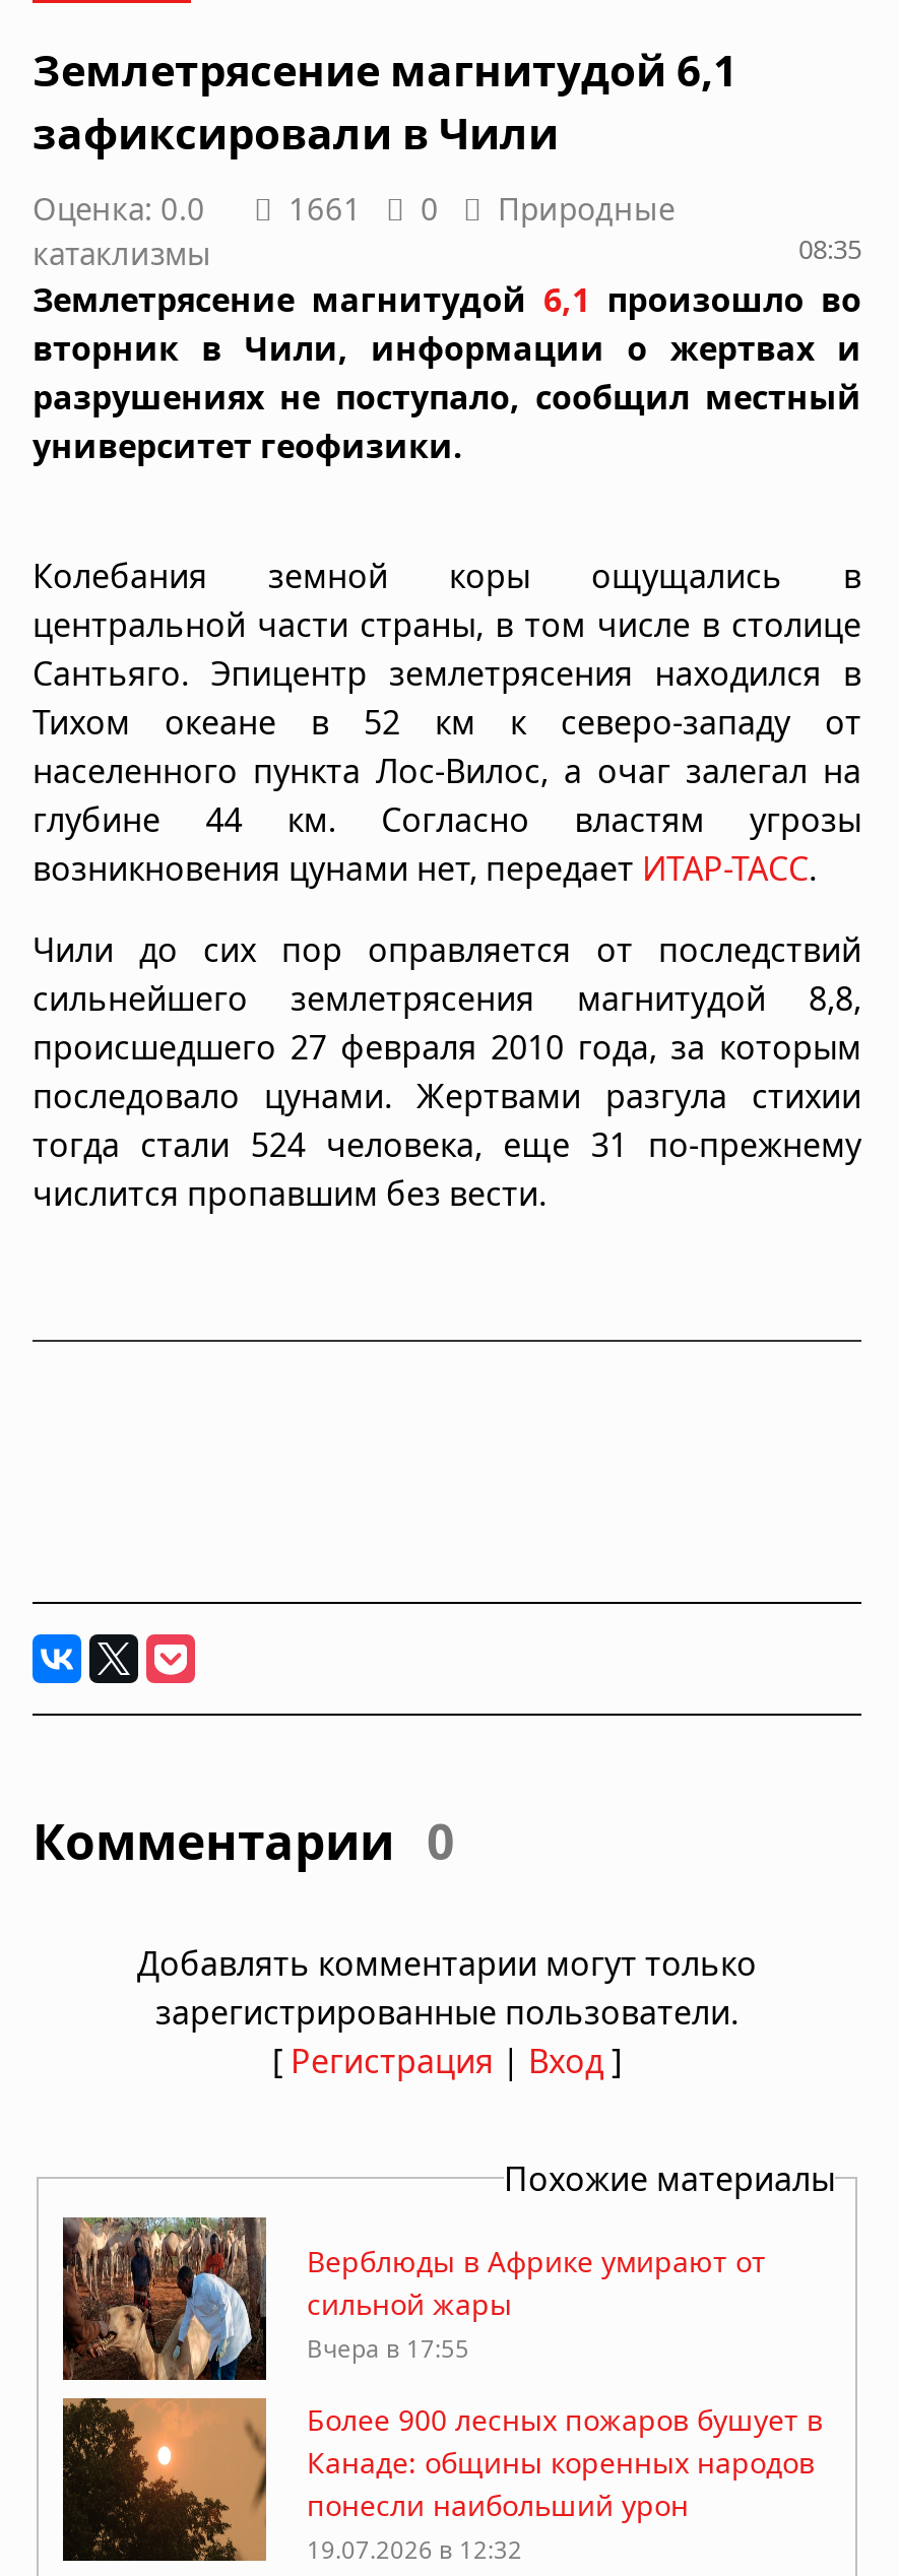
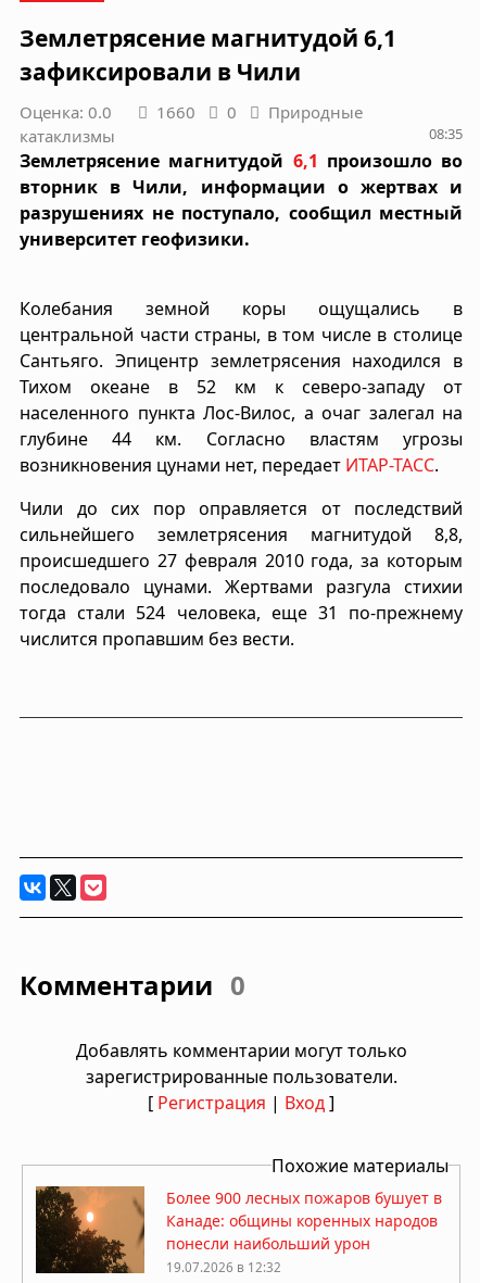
- Оценка: 0.0 1661 0 Природные
+ Оценка: 0.0 1660 0 Природные

- [image]
- Верблюды в Африке умирают от
- сильной жары
- Вчера в 17:55
